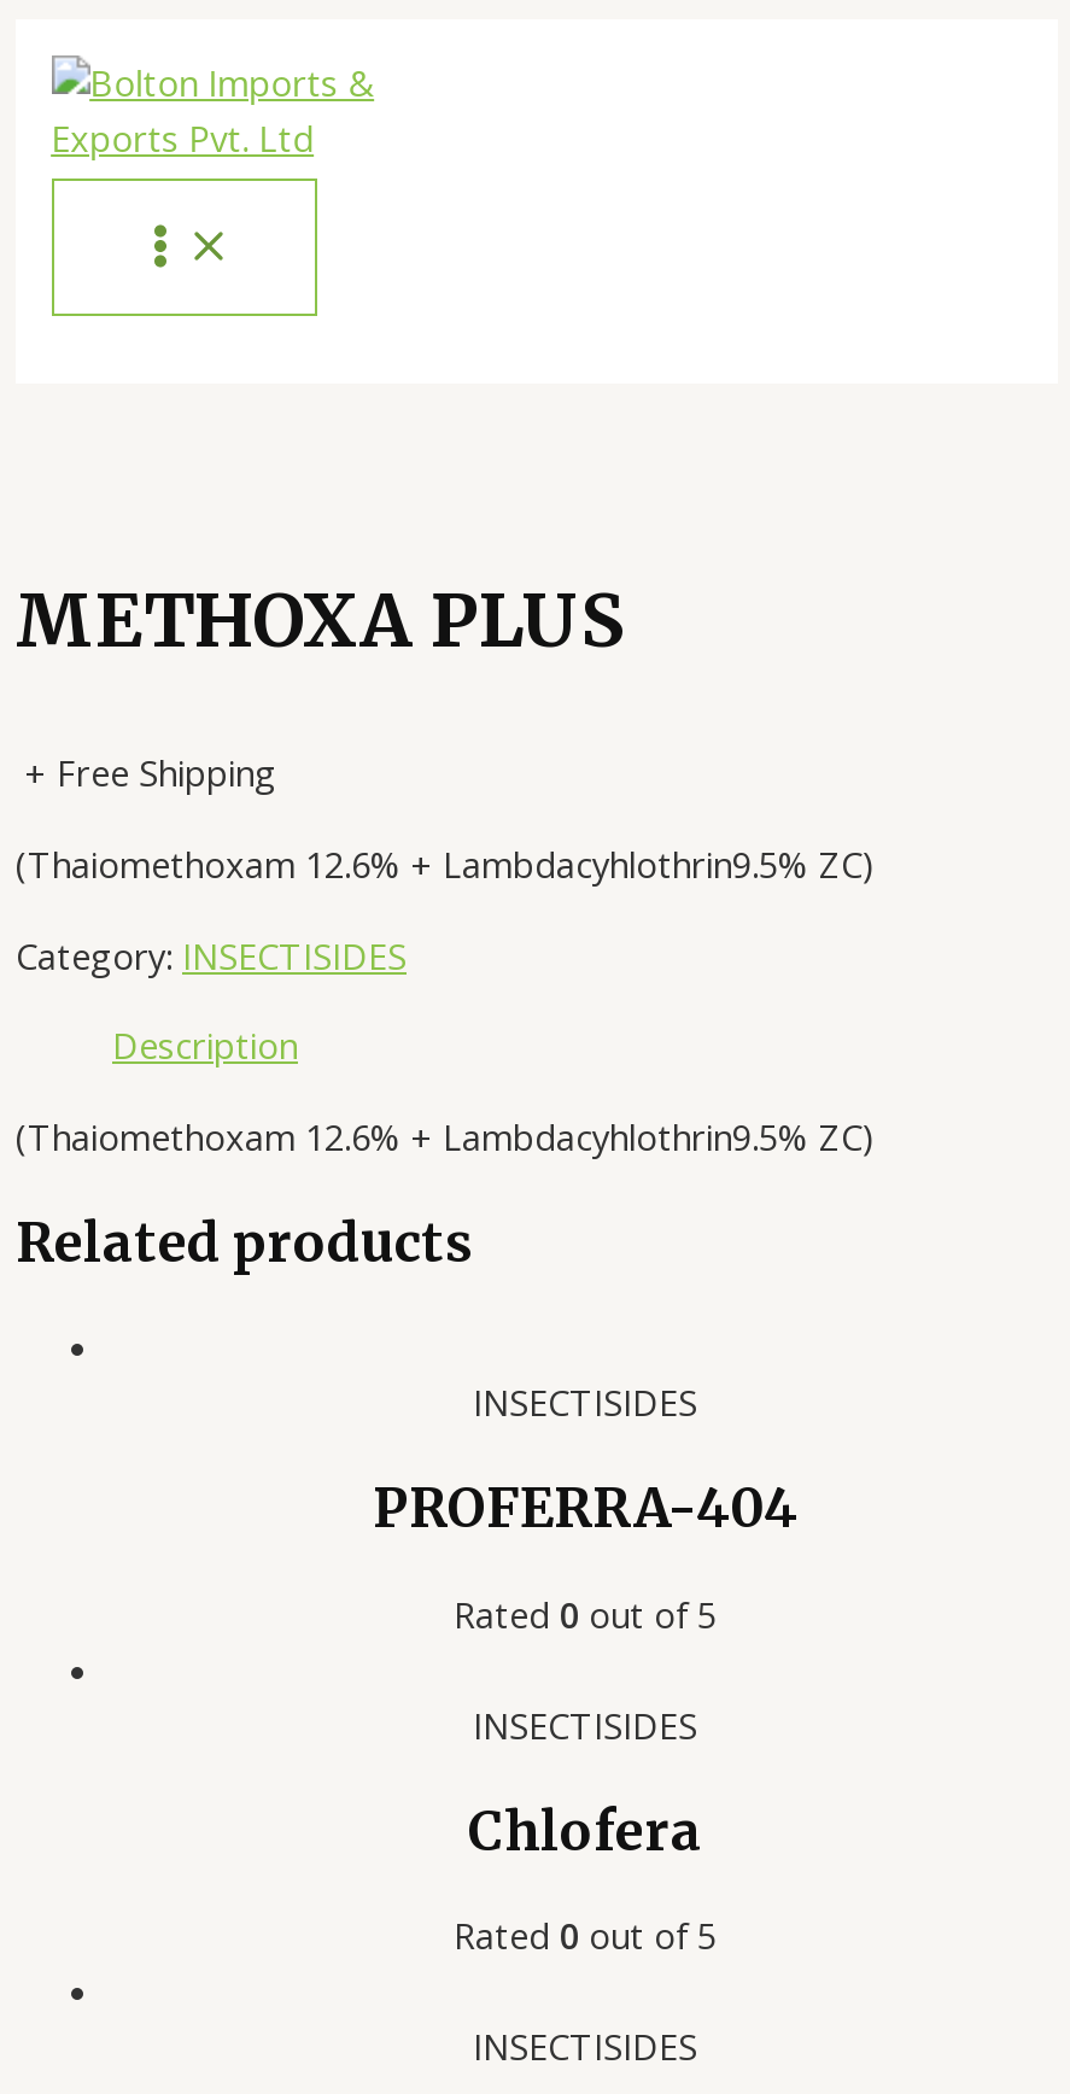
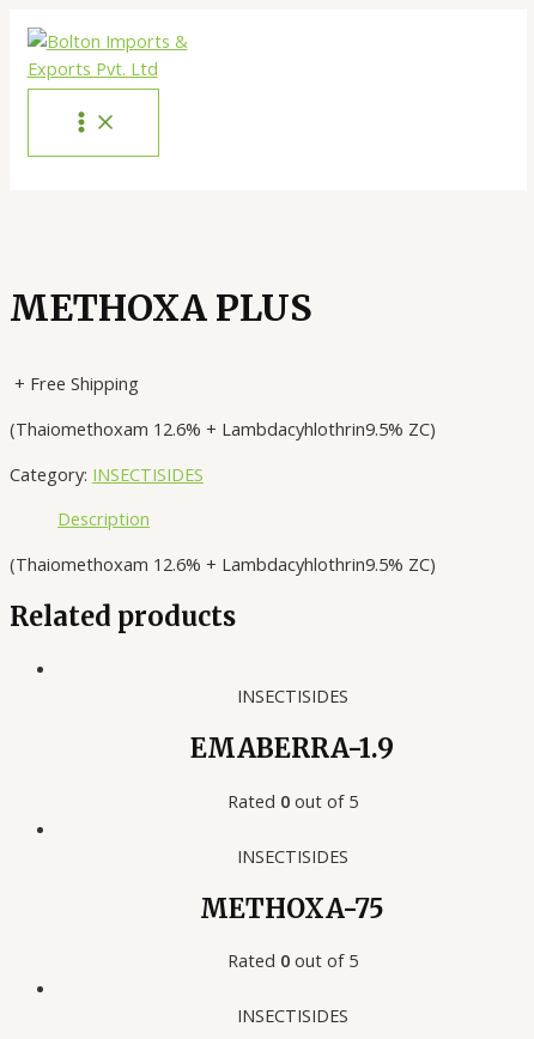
- PROFERRA-404
+ EMABERRA-1.9

- Chlofera
+ METHOXA-75
